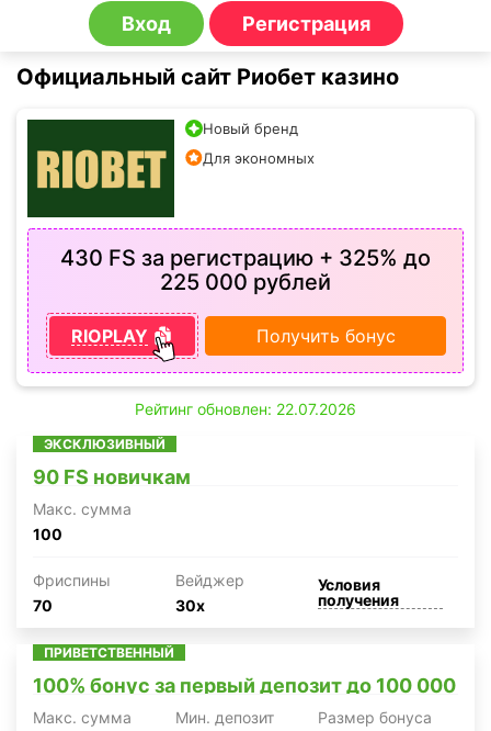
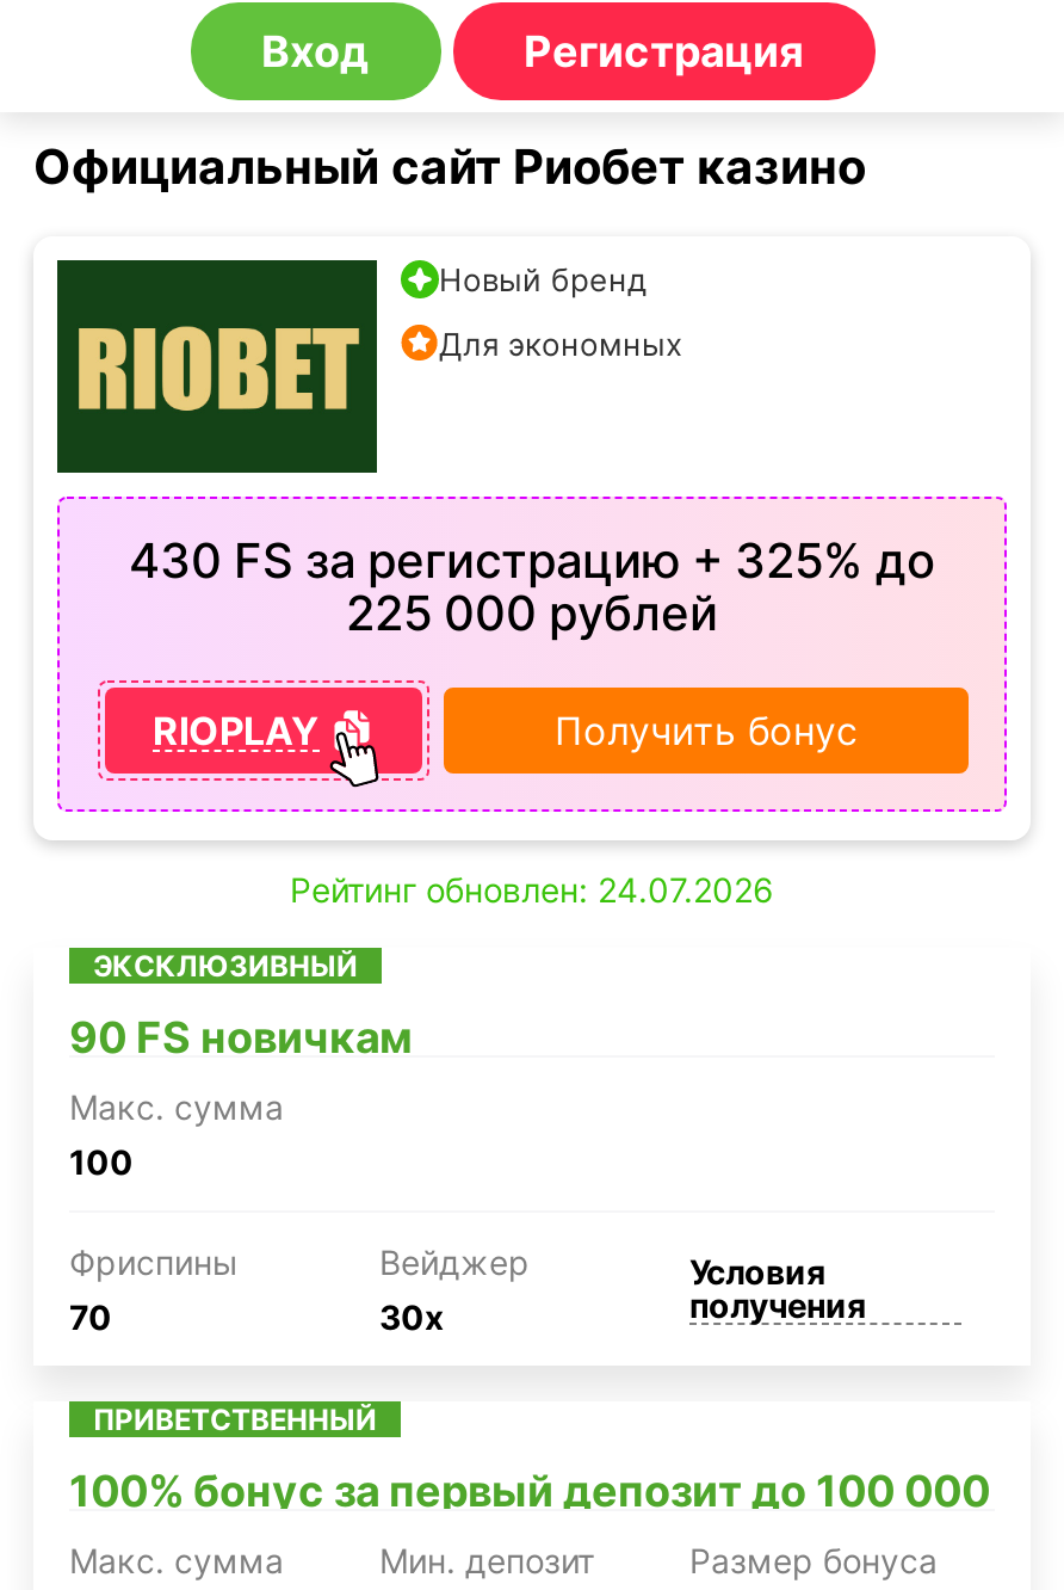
- Рейтинг обновлен: 22.07.2026
+ Рейтинг обновлен: 24.07.2026
